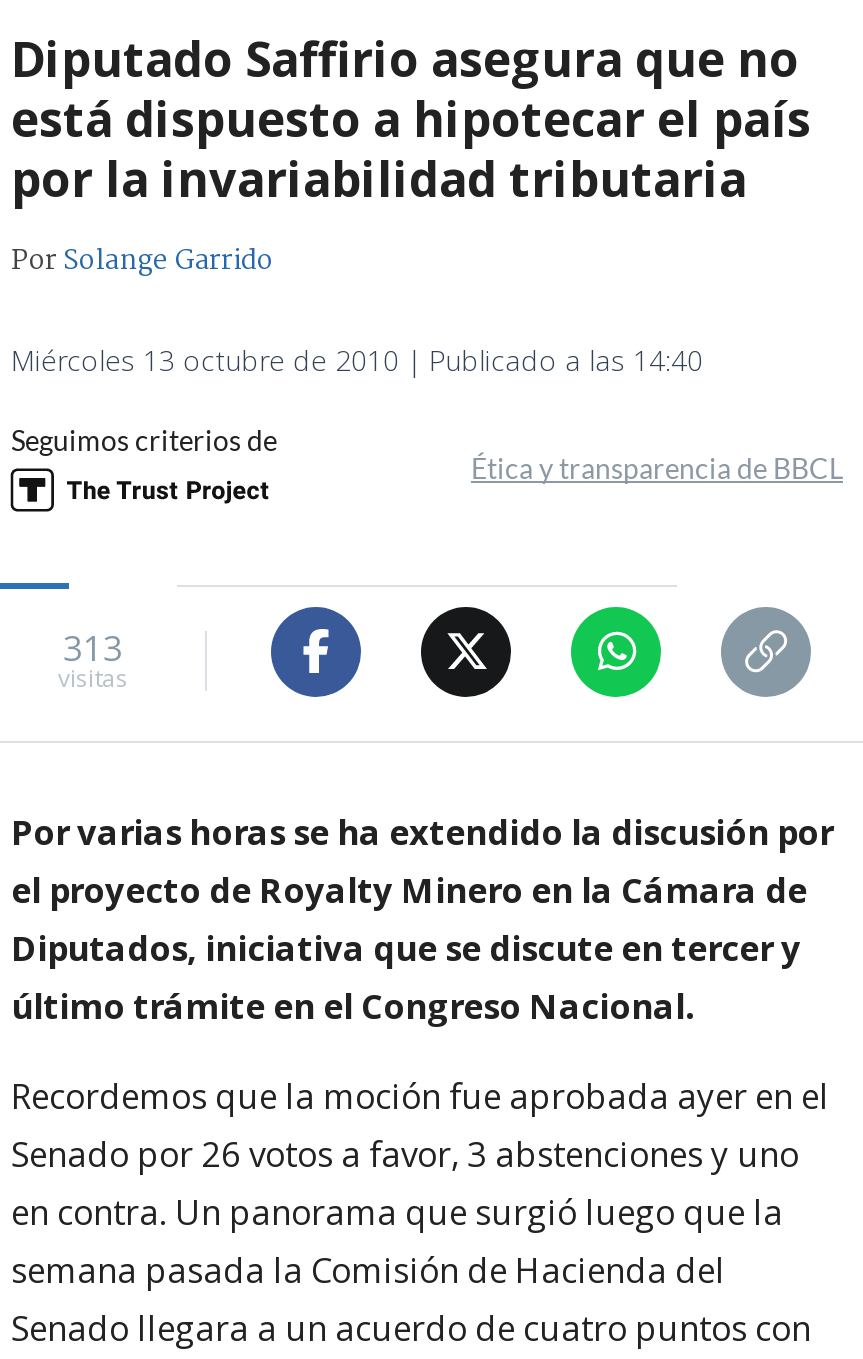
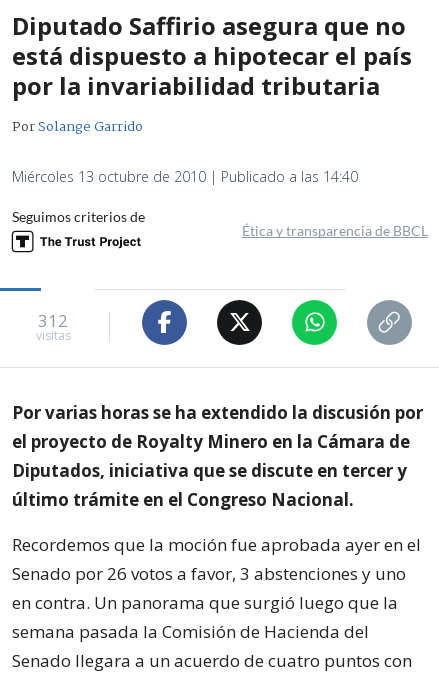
- 313
+ 312
